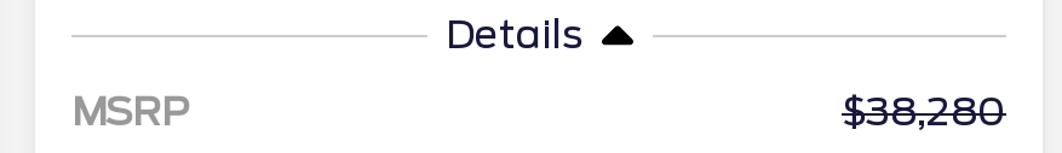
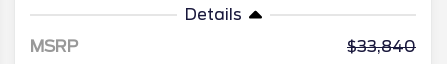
- 38,280
+ 33,840
